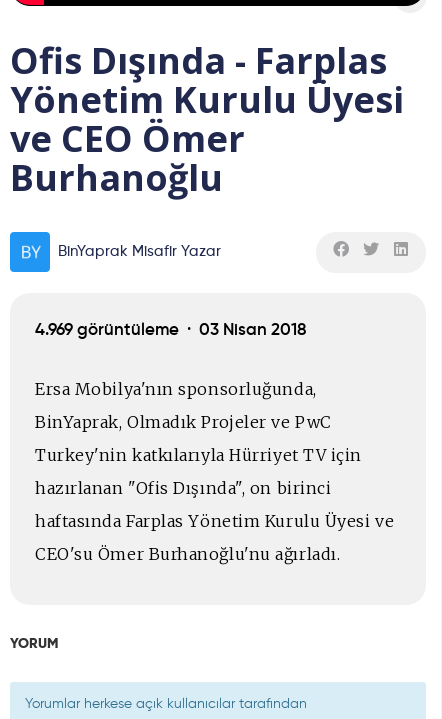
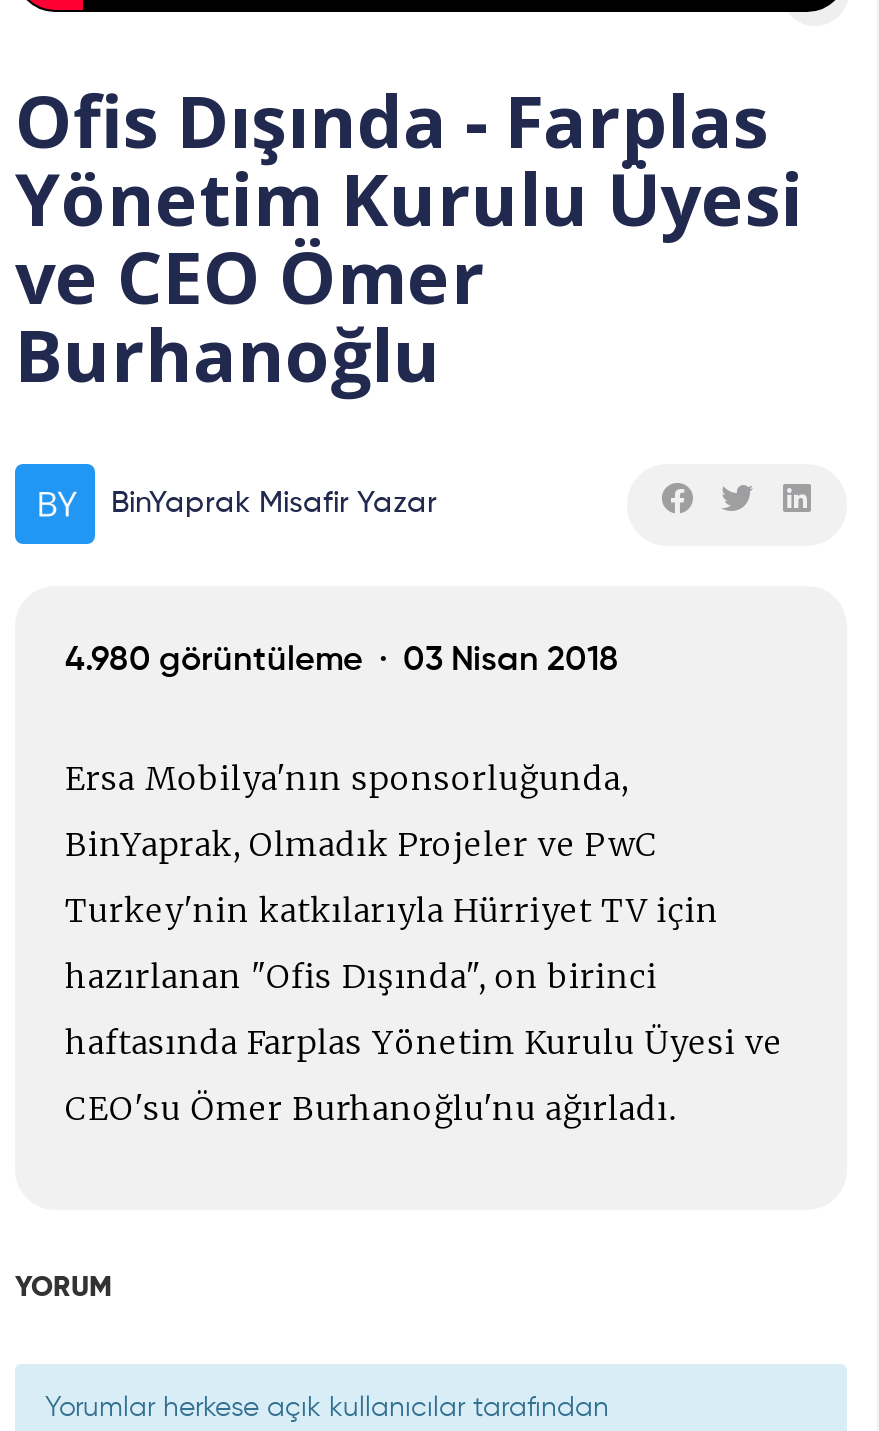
- 4.969 görüntüleme · 03 Nisan 2018
+ 4.980 görüntüleme · 03 Nisan 2018
